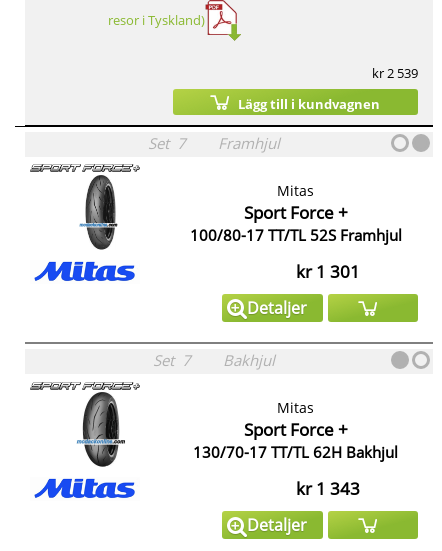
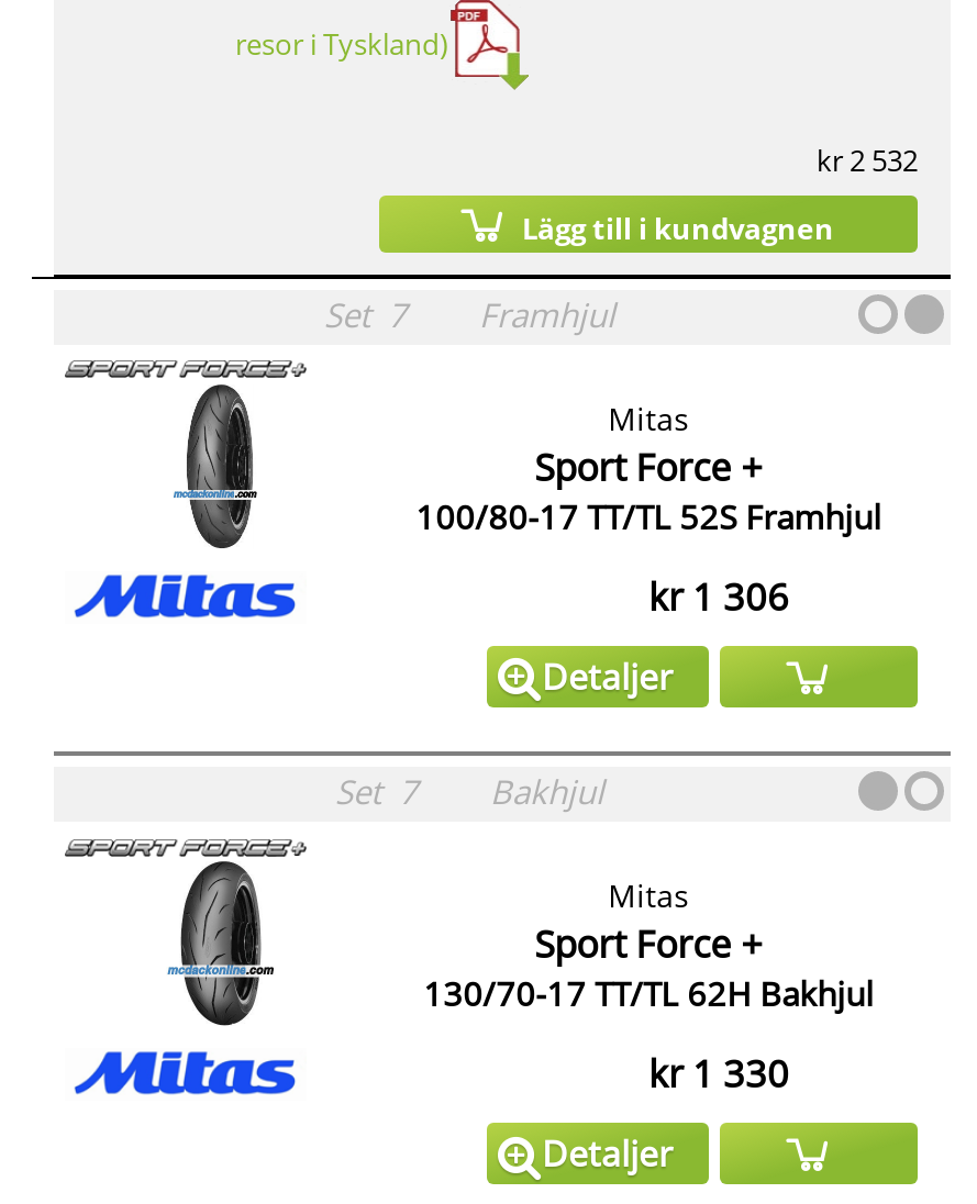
- kr 2 539
+ kr 2 532

- kr 1 301
+ kr 1 306

- kr 1 343
+ kr 1 330
